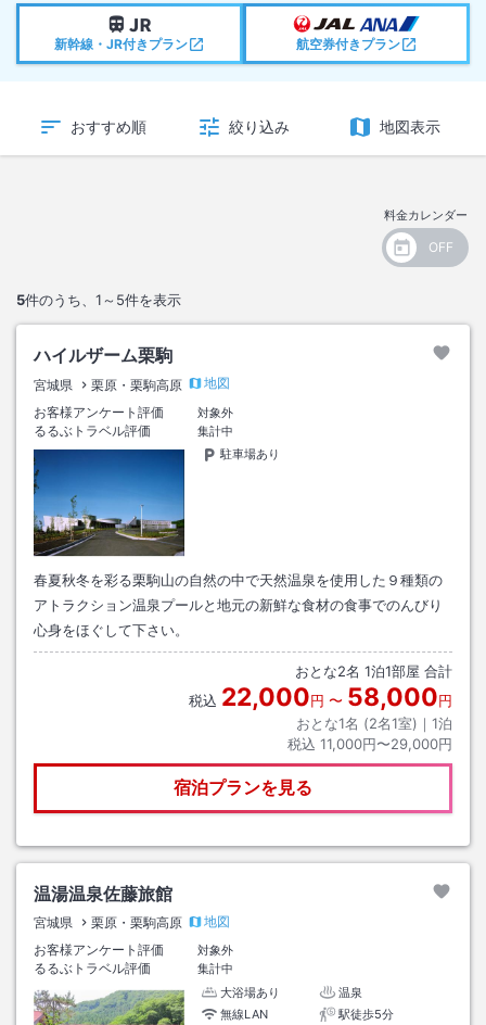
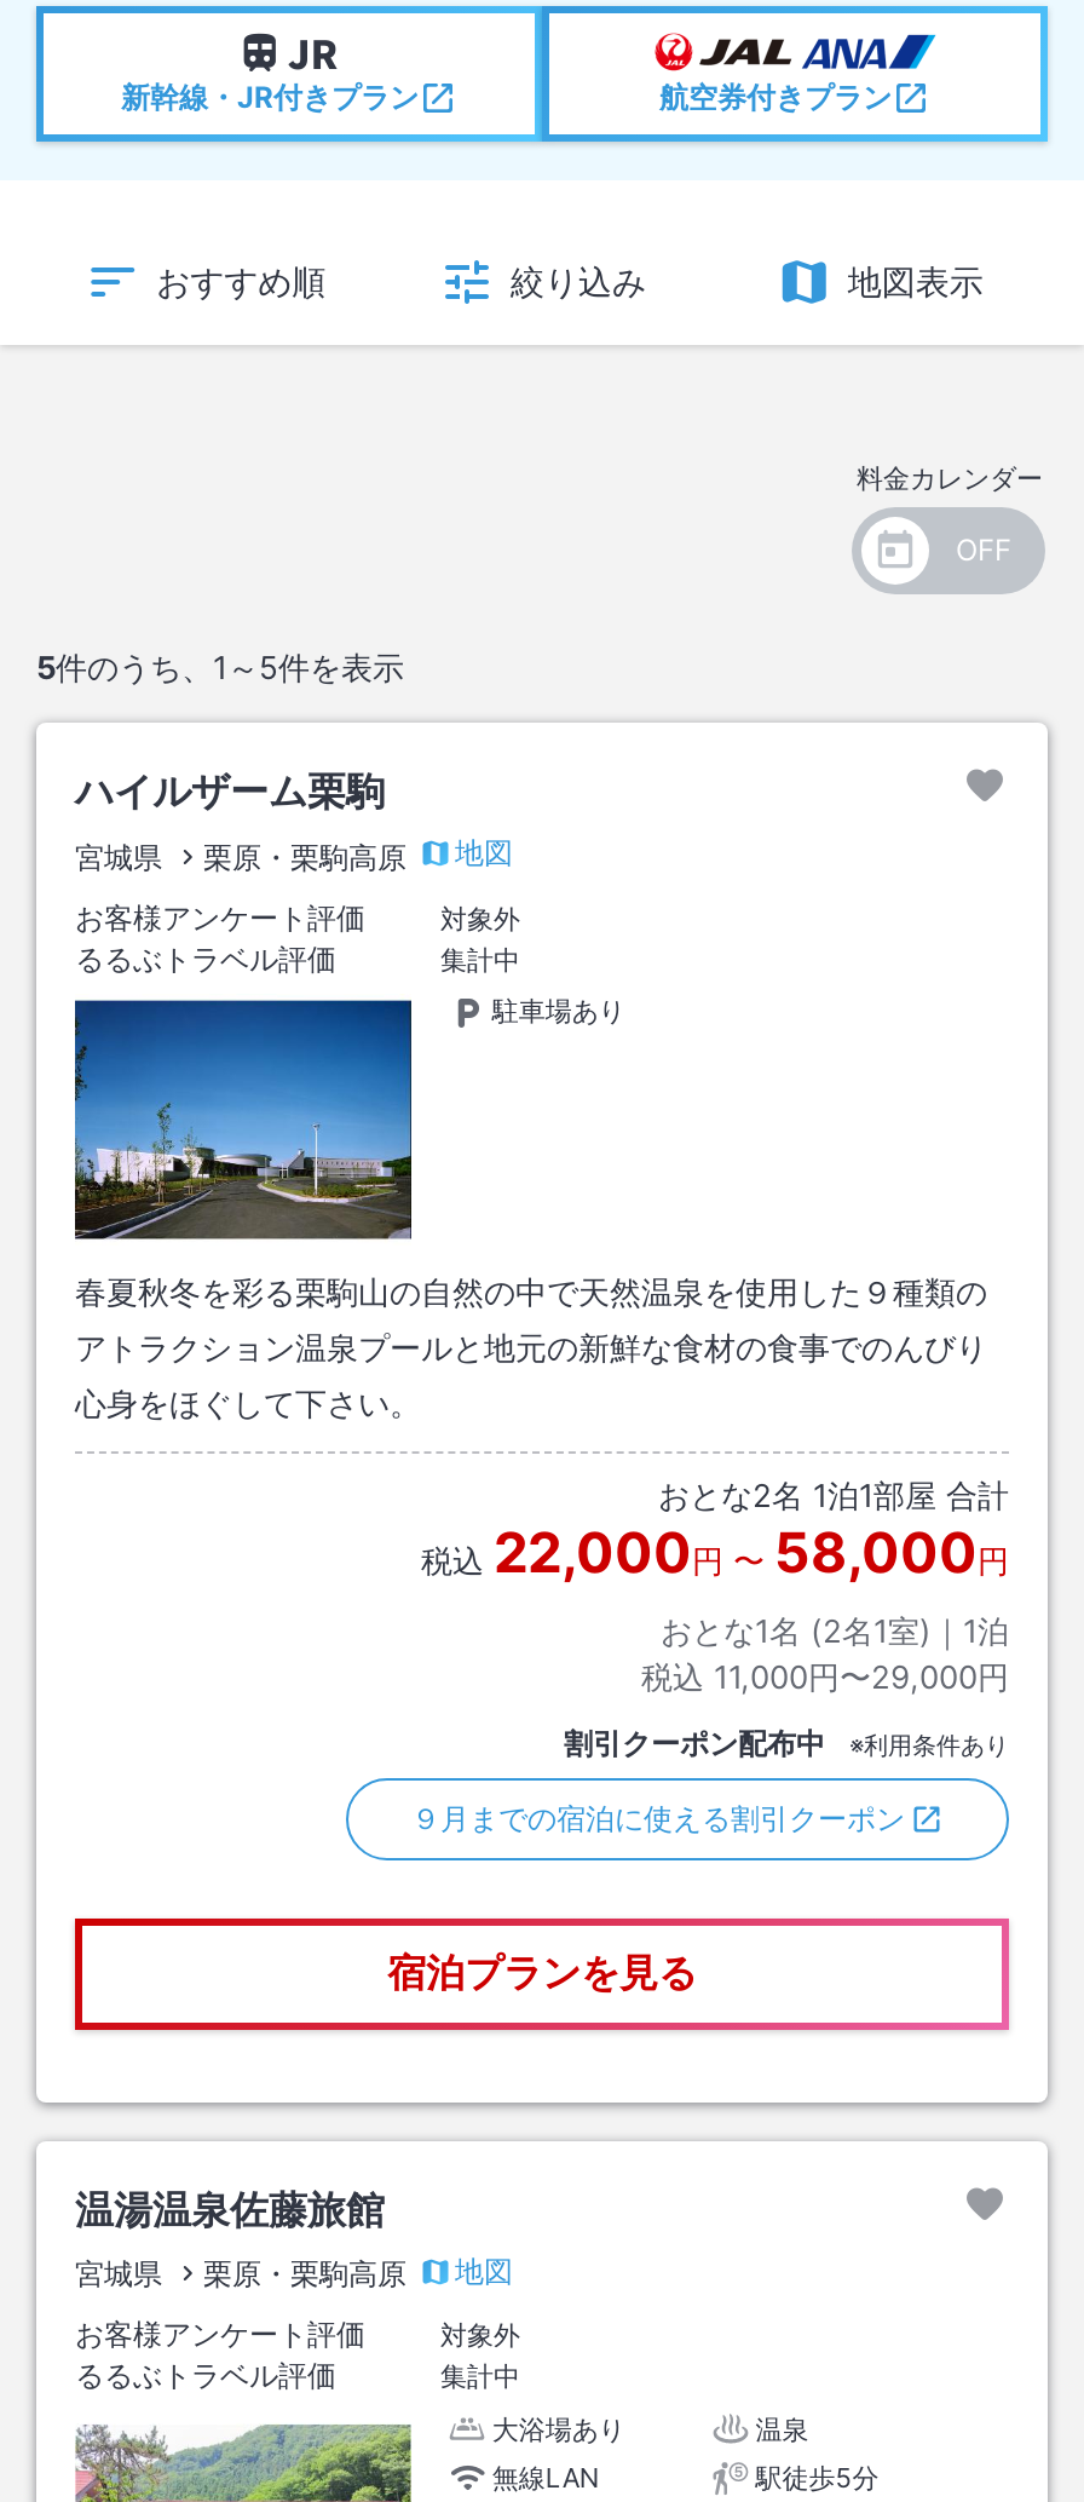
- おとな2名1泊1部屋 合計
+ おとな2名 1泊1部屋 合計

+ 割引クーポン配布中
+ ※利用条件あり
+ ９月までの宿泊に使える割引クーポン
